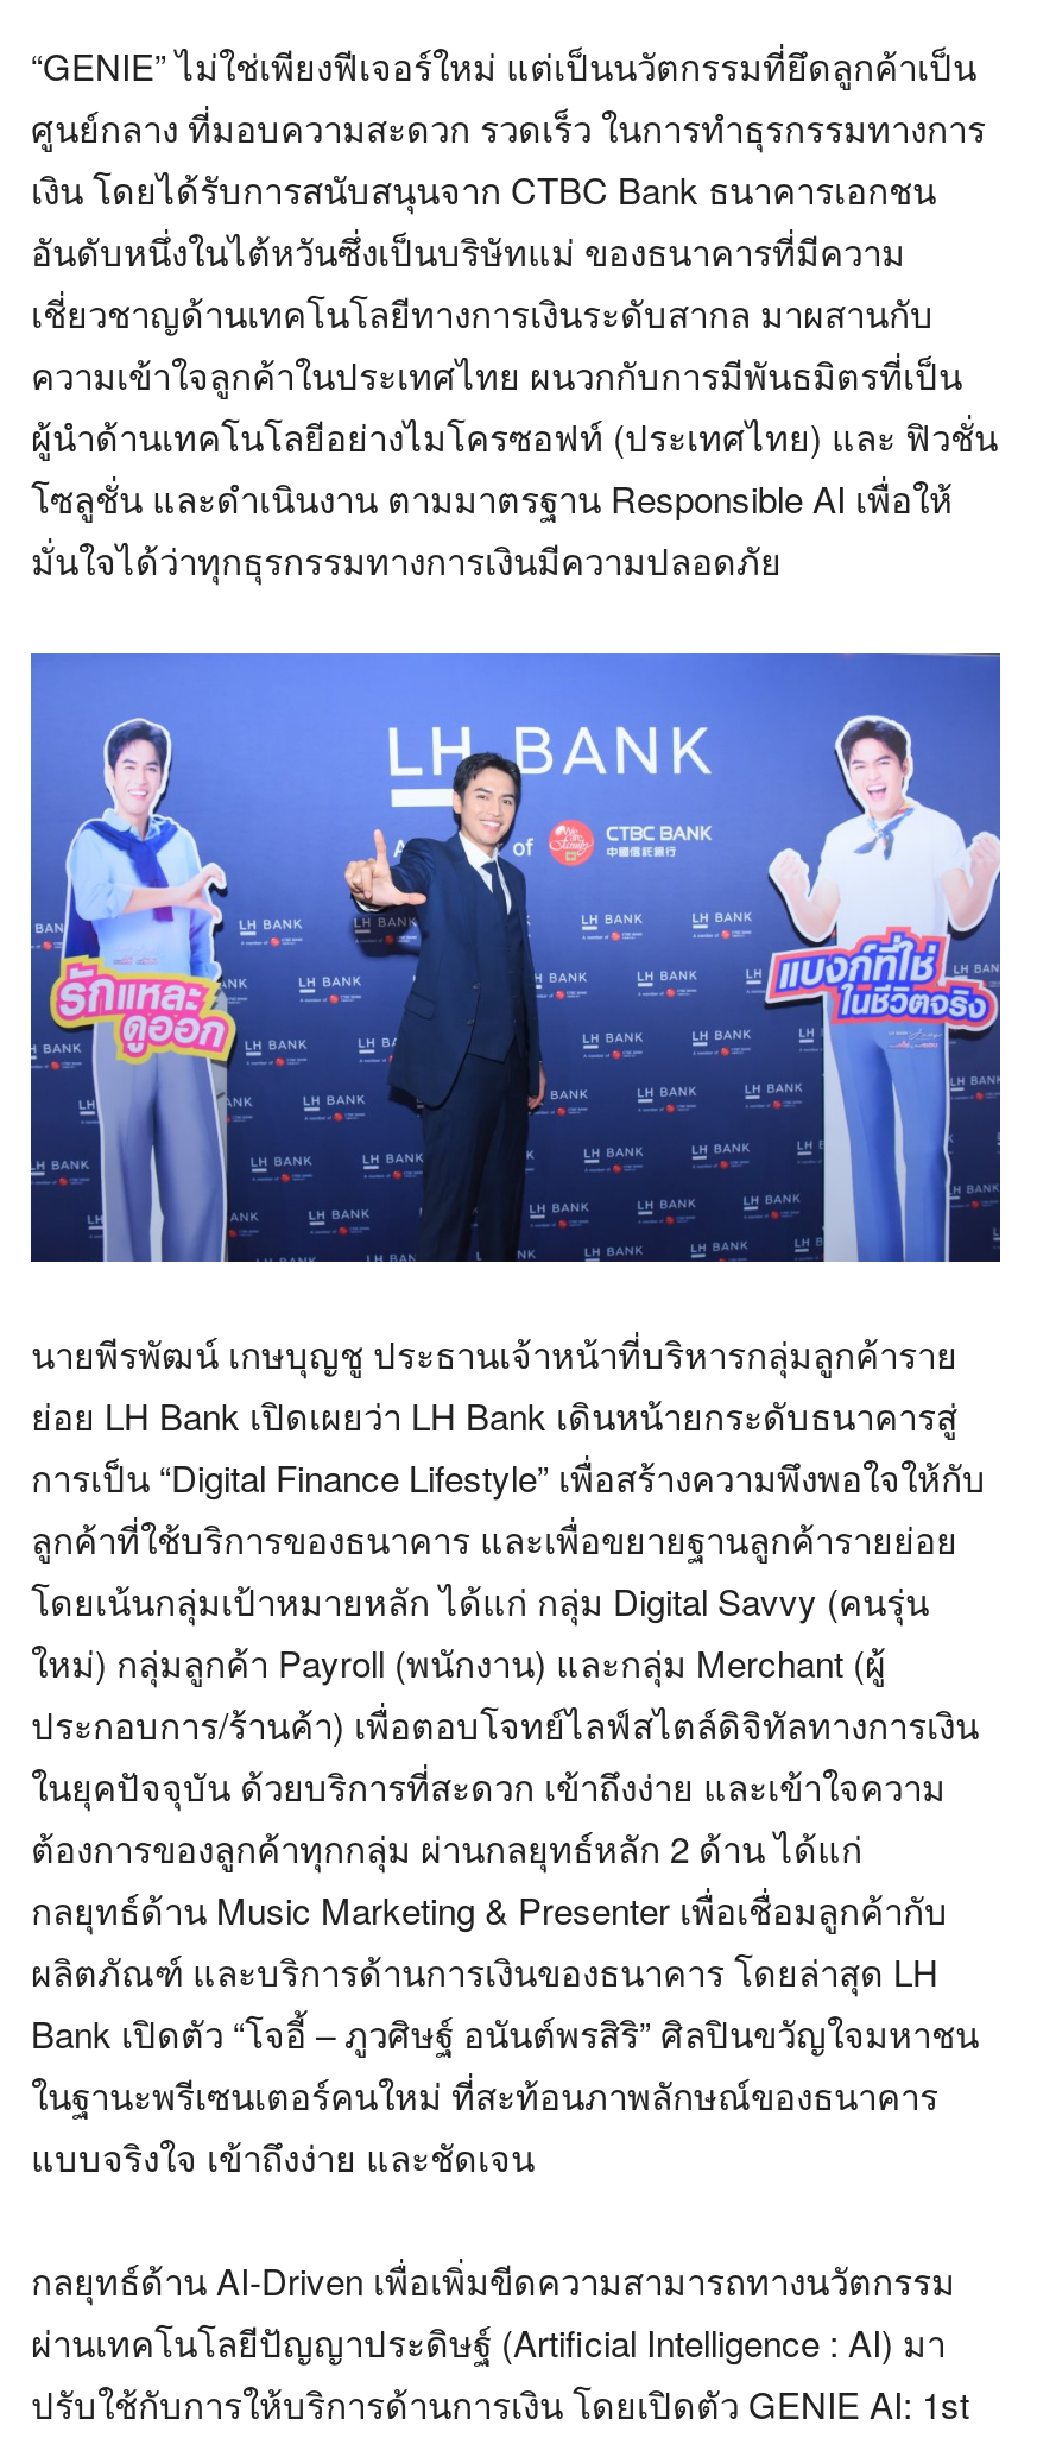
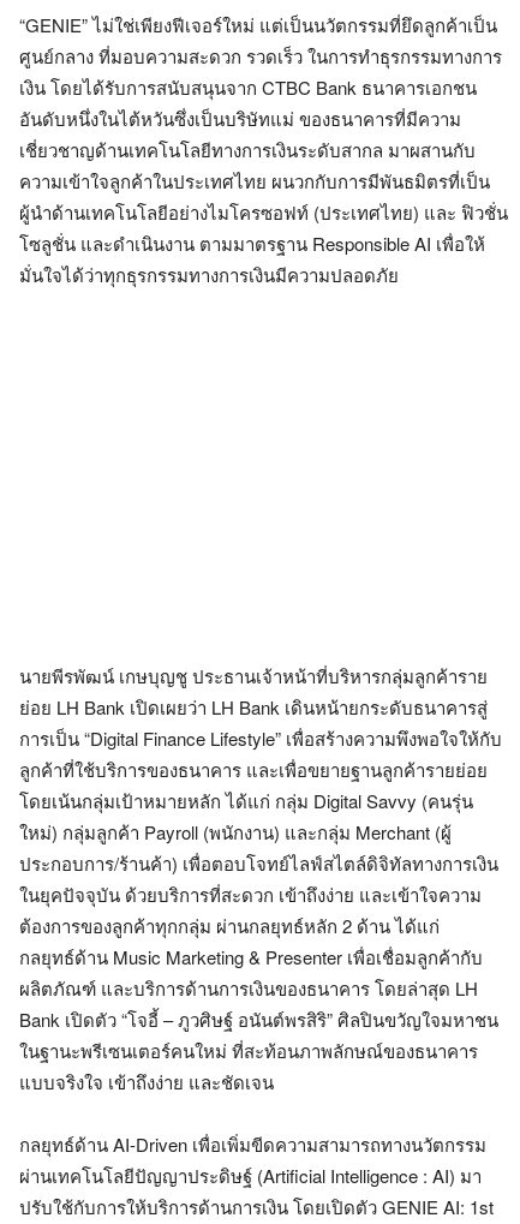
- [image]
